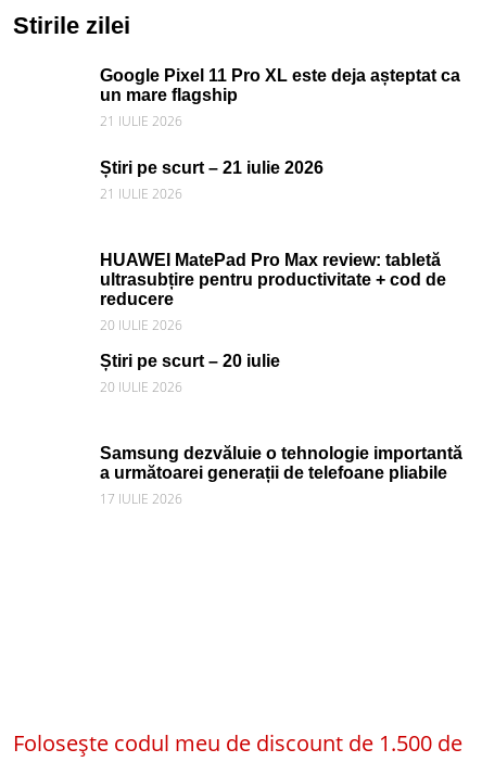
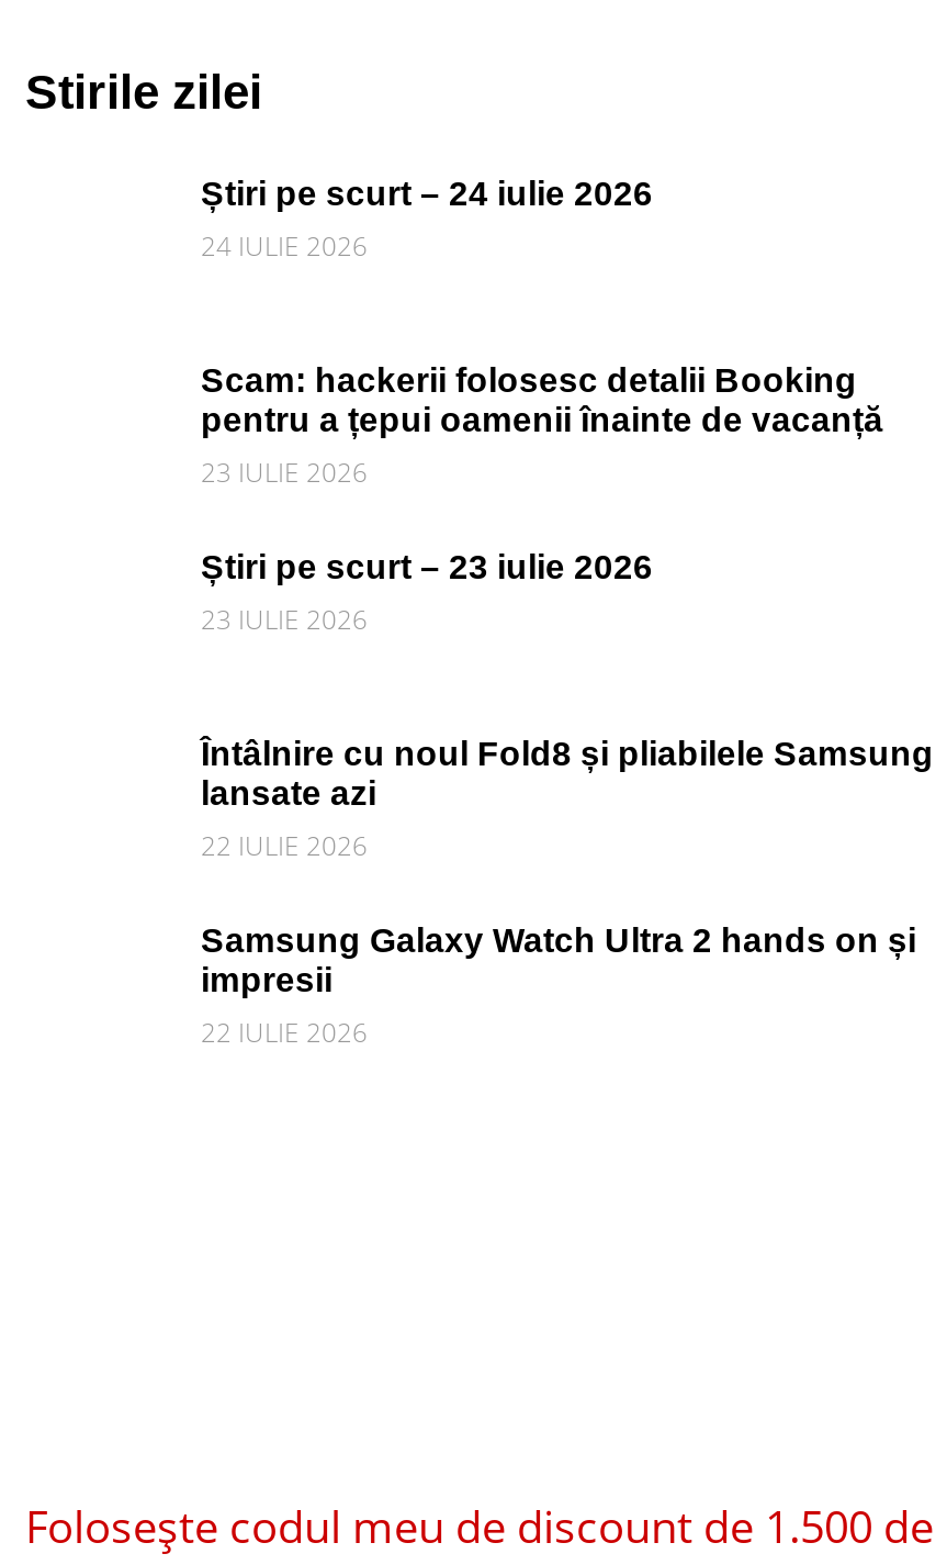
- Google Pixel 11 Pro XL este deja așteptat ca
- un mare flagship
- 21 IULIE 2026
+ Știri pe scurt – 24 iulie 2026
+ 24 IULIE 2026

- Știri pe scurt – 21 iulie 2026
- 21 IULIE 2026
+ Scam: hackerii folosesc detalii Booking
+ pentru a țepui oamenii înainte de vacanță
+ 23 IULIE 2026

- HUAWEI MatePad Pro Max review: tabletă
- ultrasubțire pentru productivitate + cod de
- reducere
- 20 IULIE 2026
+ Știri pe scurt – 23 iulie 2026
+ 23 IULIE 2026

- Știri pe scurt – 20 iulie
- 20 IULIE 2026
+ Întâlnire cu noul Fold8 și pliabilele Samsung
+ lansate azi
+ 22 IULIE 2026

- Samsung dezvăluie o tehnologie importantă
- a următoarei generații de telefoane pliabile
- 17 IULIE 2026
+ Samsung Galaxy Watch Ultra 2 hands on și
+ impresii
+ 22 IULIE 2026
